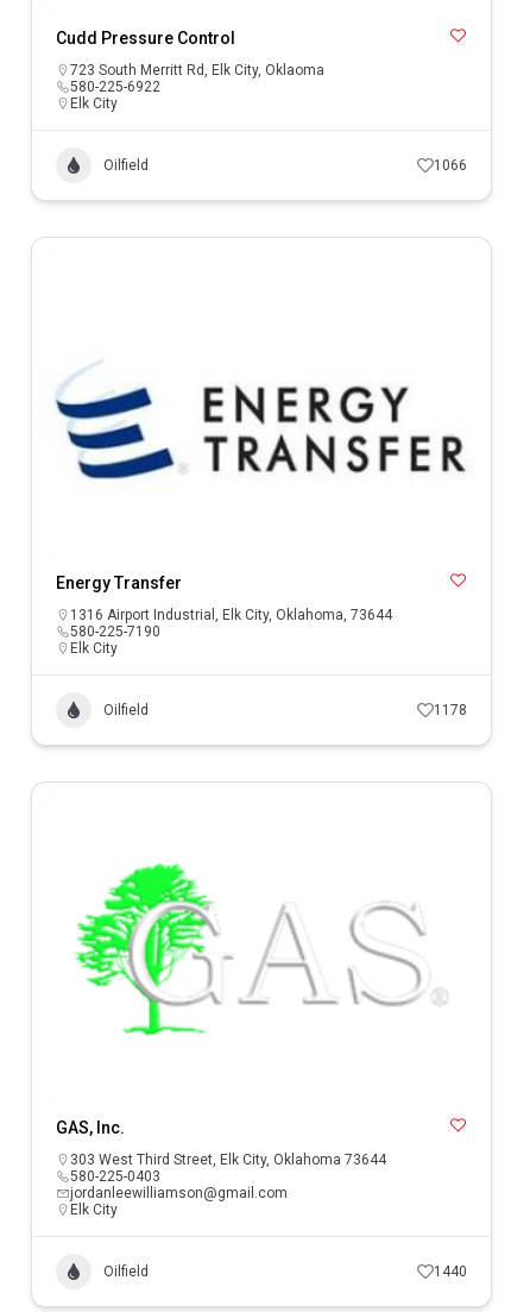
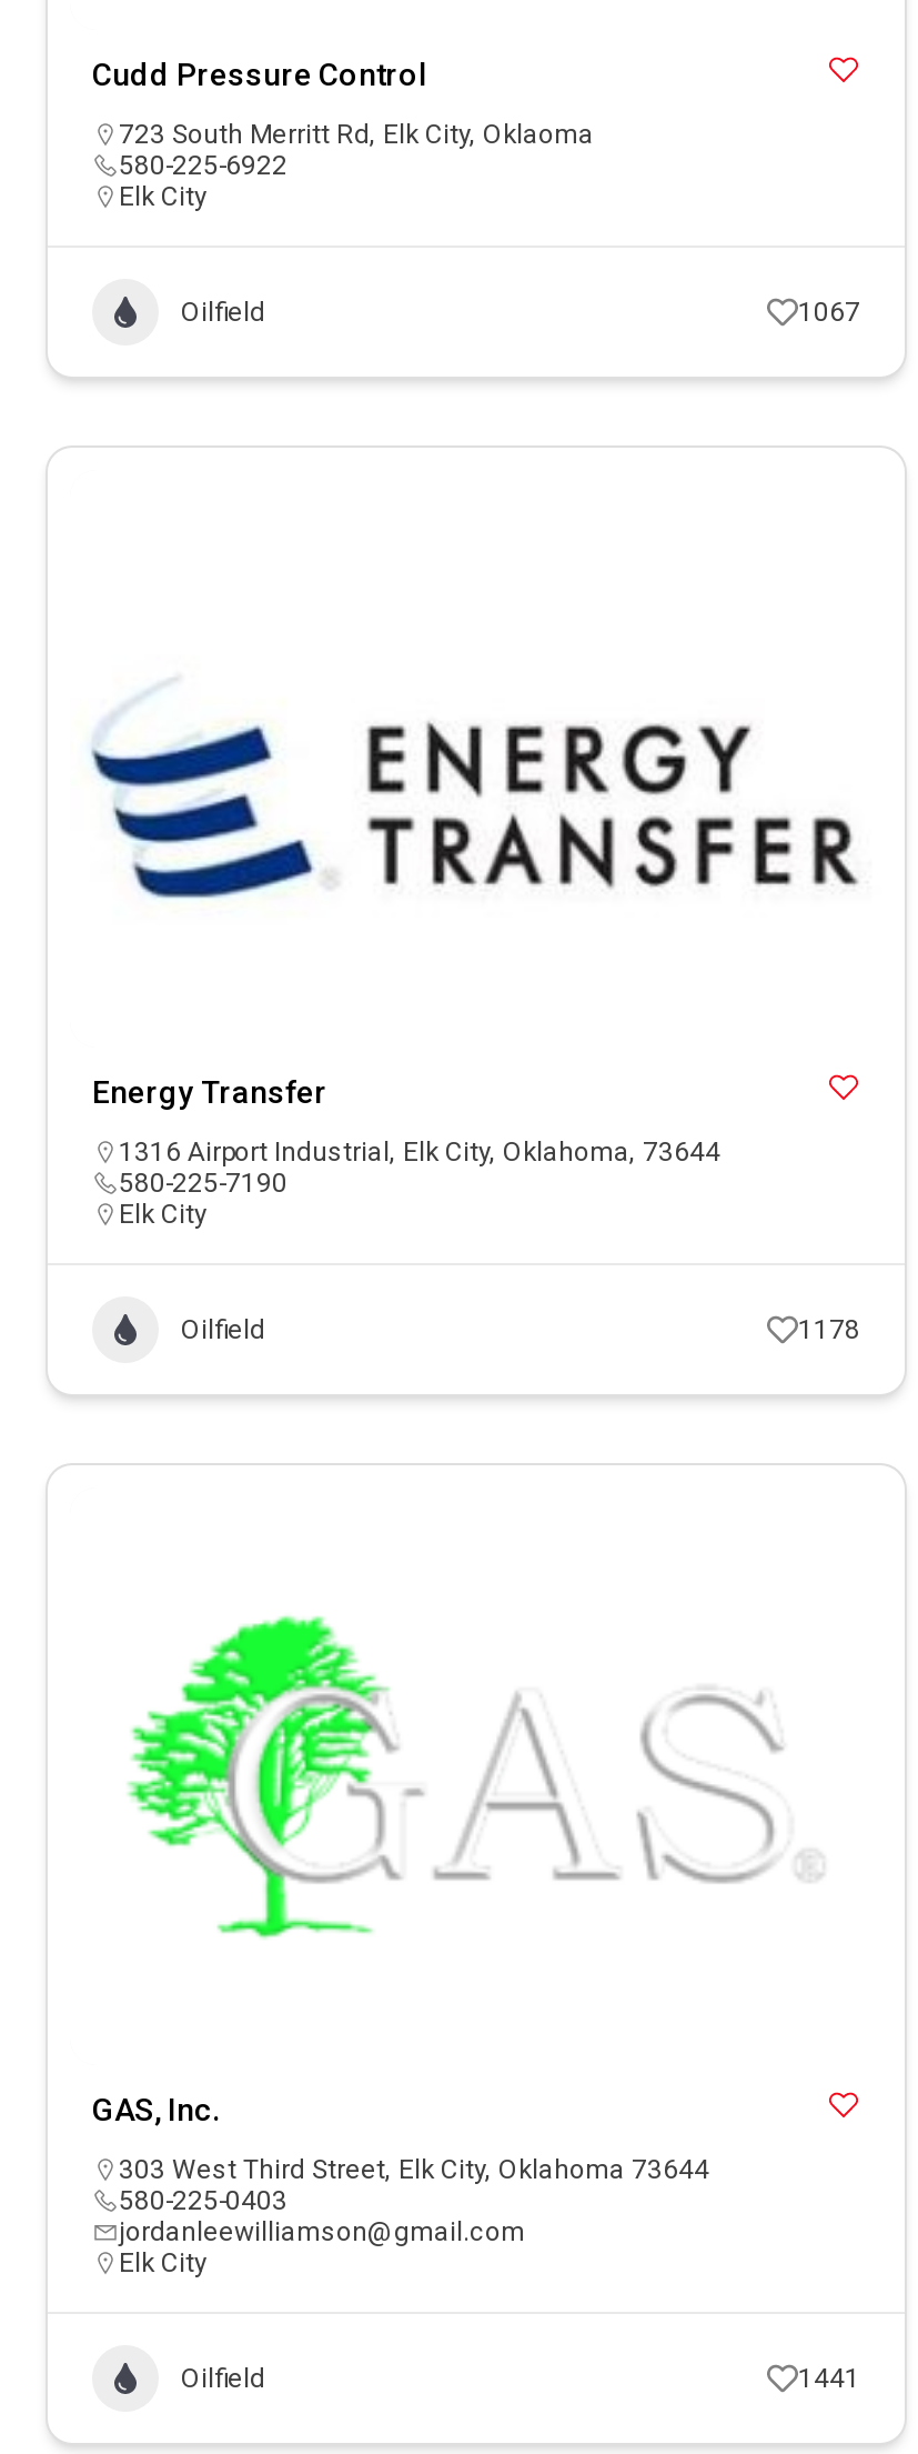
- 1066
+ 1067

- 1440
+ 1441
